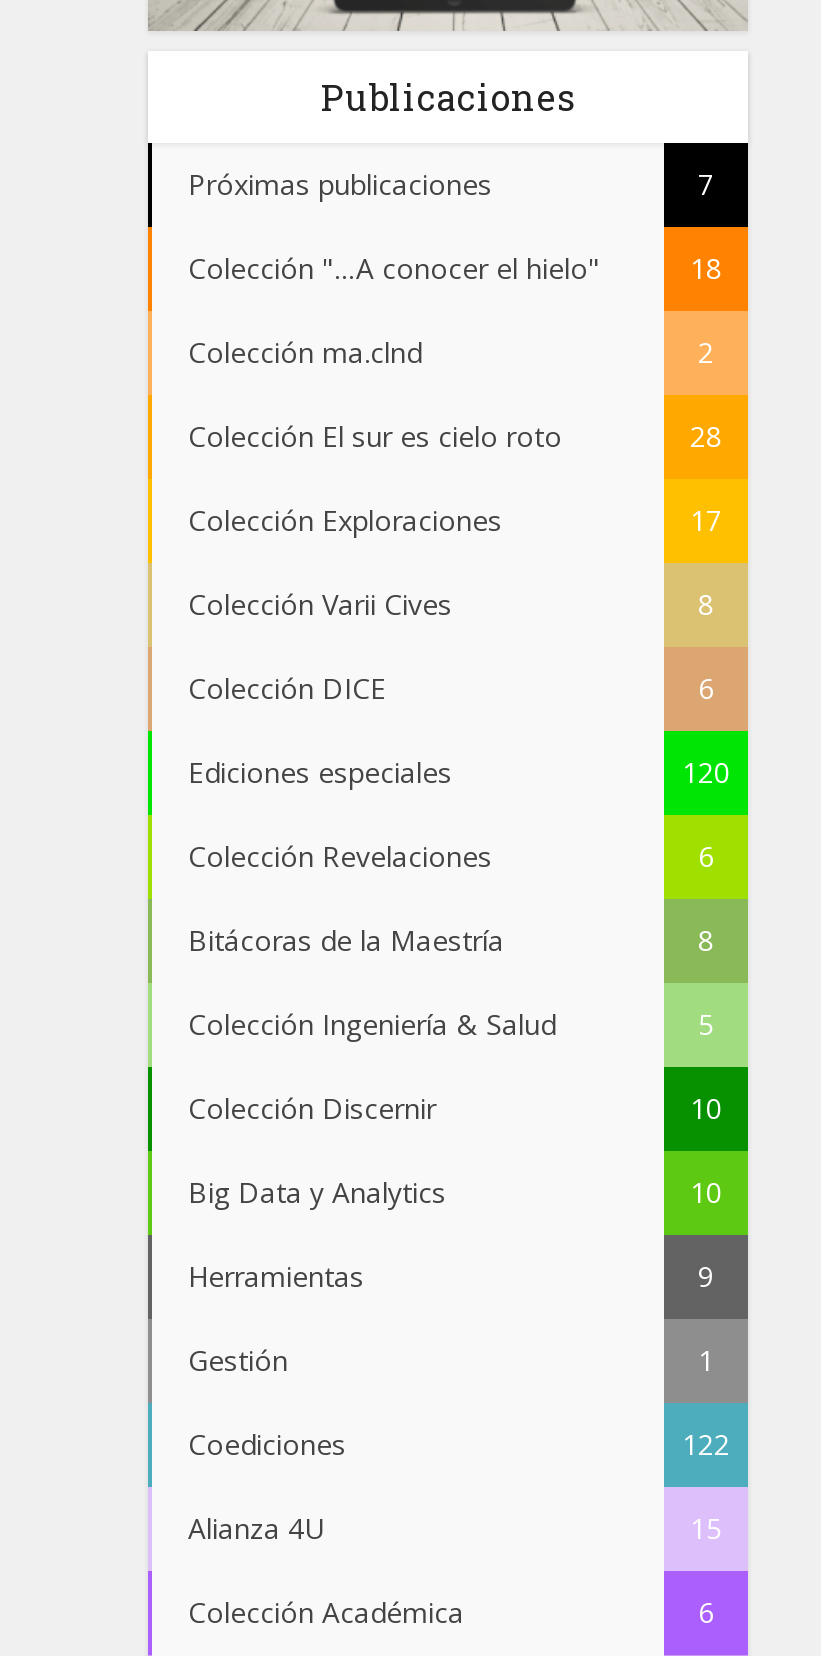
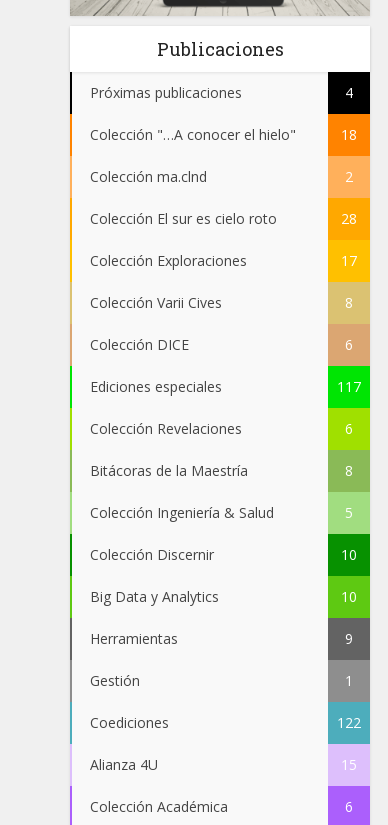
- 7
+ 4

- 120
+ 117
